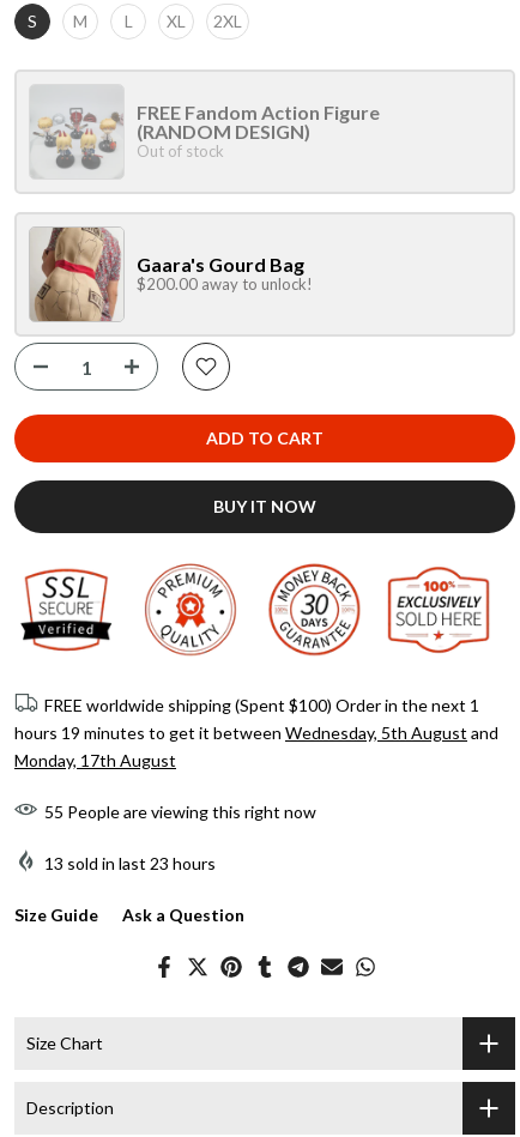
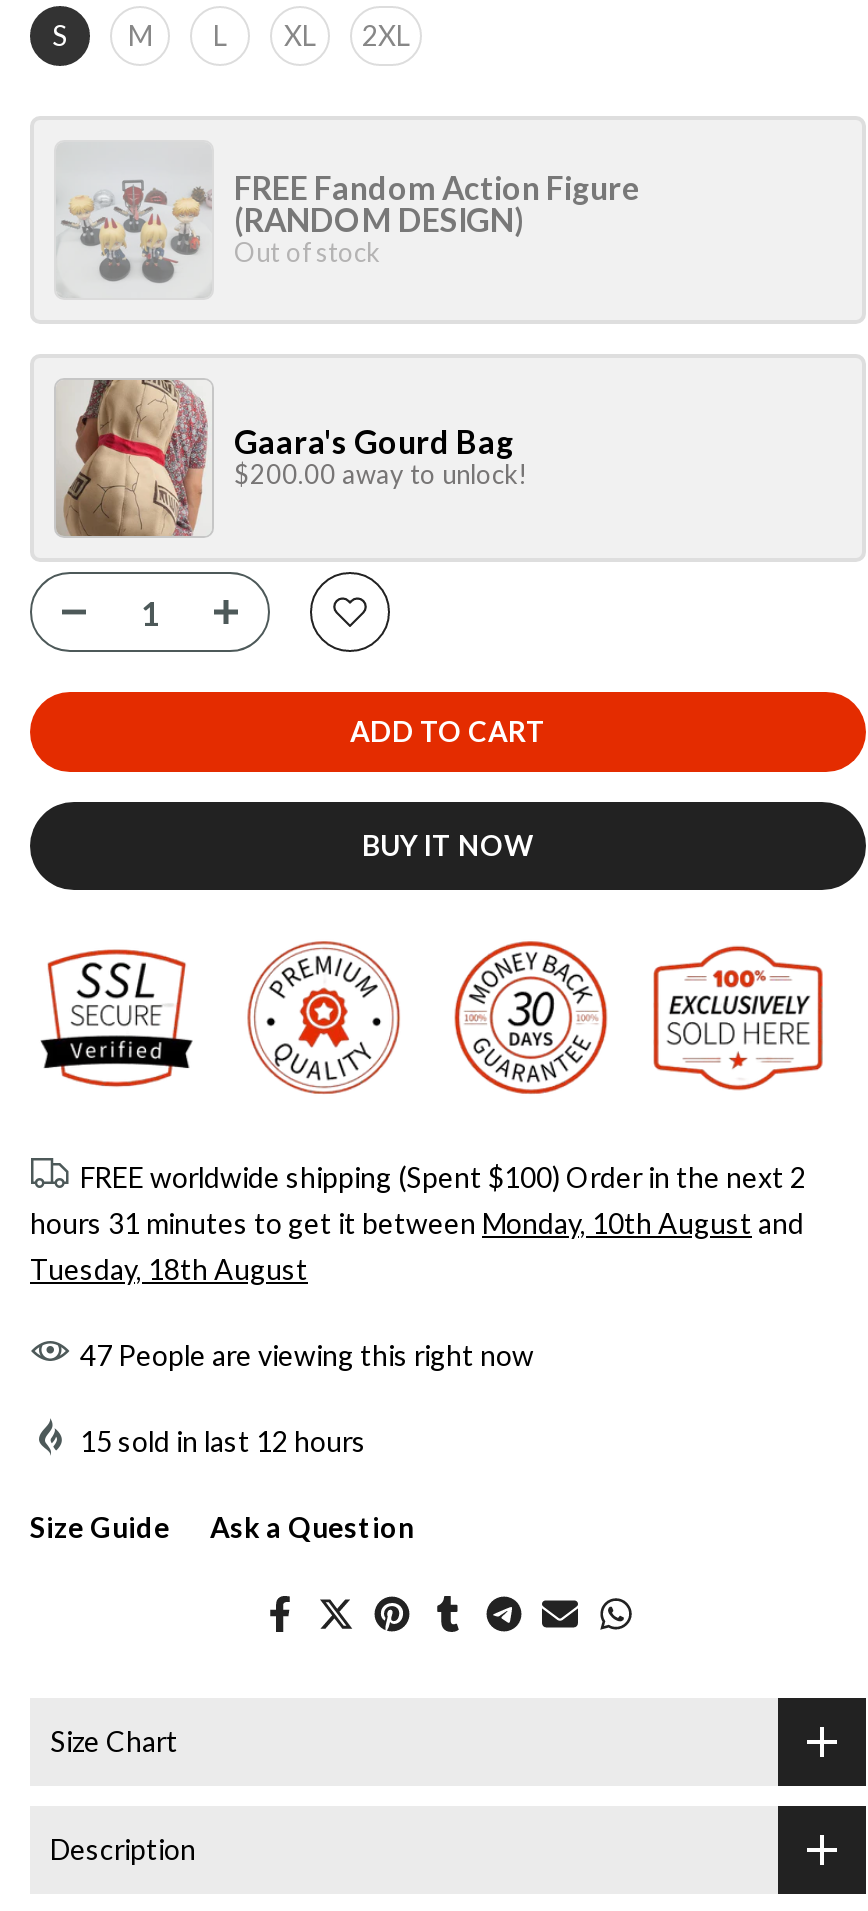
- FREE worldwide shipping (Spent $100) Order in the next 1
+ FREE worldwide shipping (Spent $100) Order in the next 2

- hours 19 minutes to get it between Wednesday, 5th August and
+ hours 31 minutes to get it between Monday, 10th August and

- Monday, 17th August
+ Tuesday, 18th August

- 55 People are viewing this right now
+ 47 People are viewing this right now

- 13 sold in last 23 hours
+ 15 sold in last 12 hours
